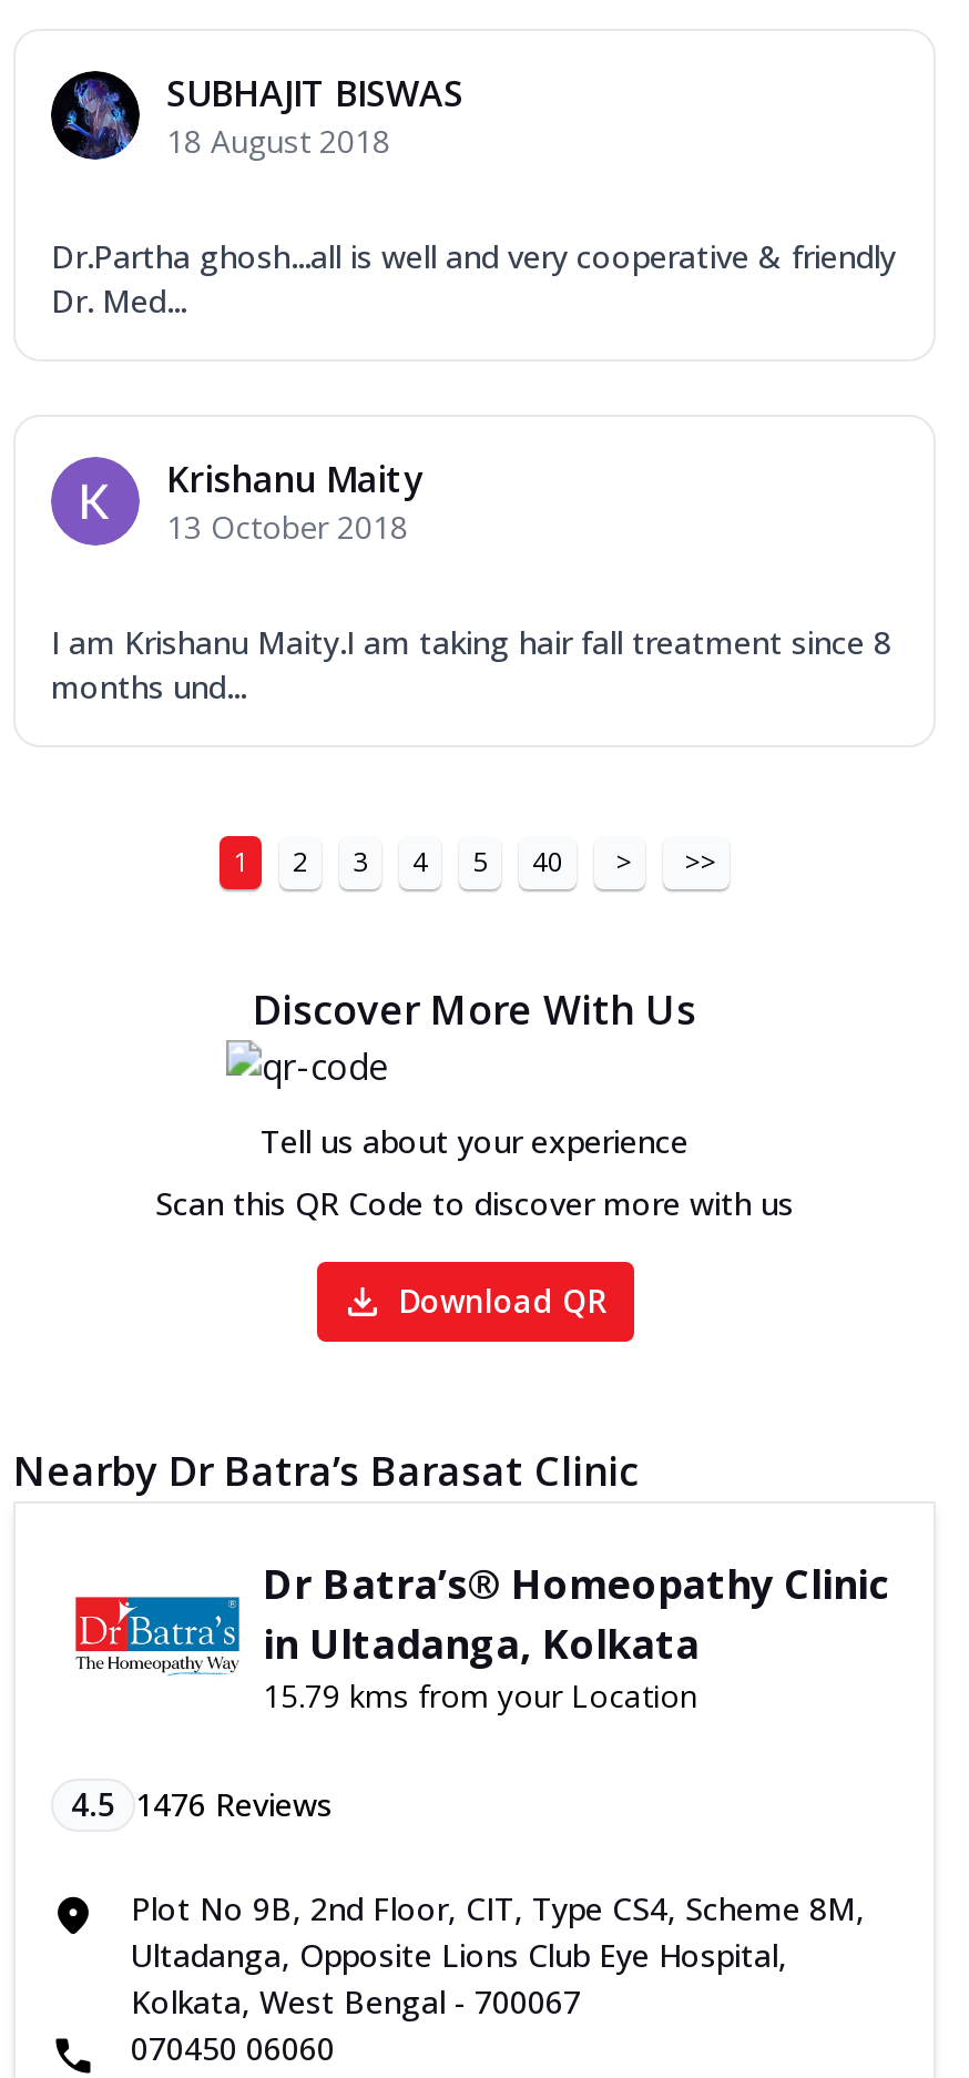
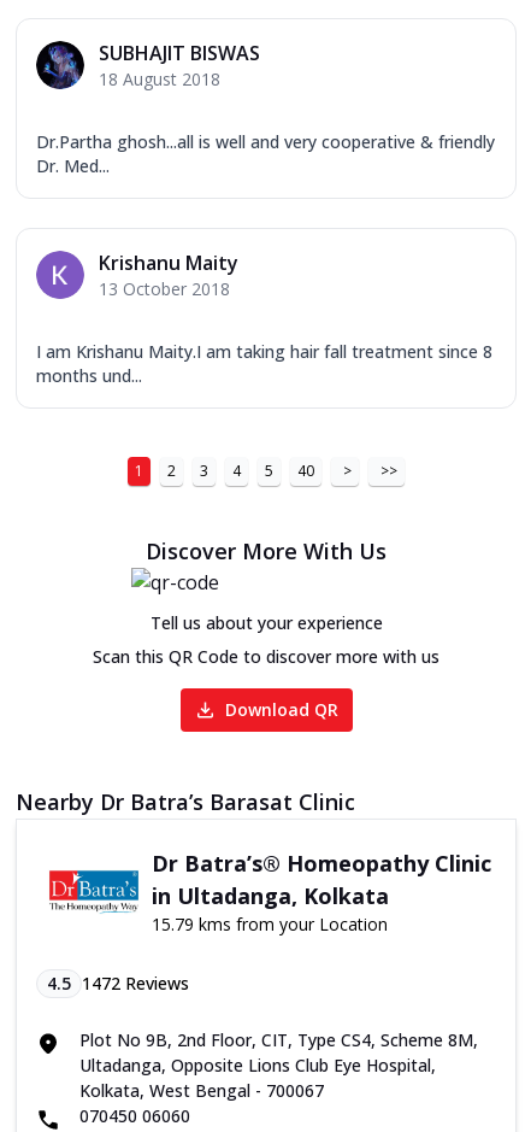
- 4.5 1476 Reviews
+ 4.5 1472 Reviews
